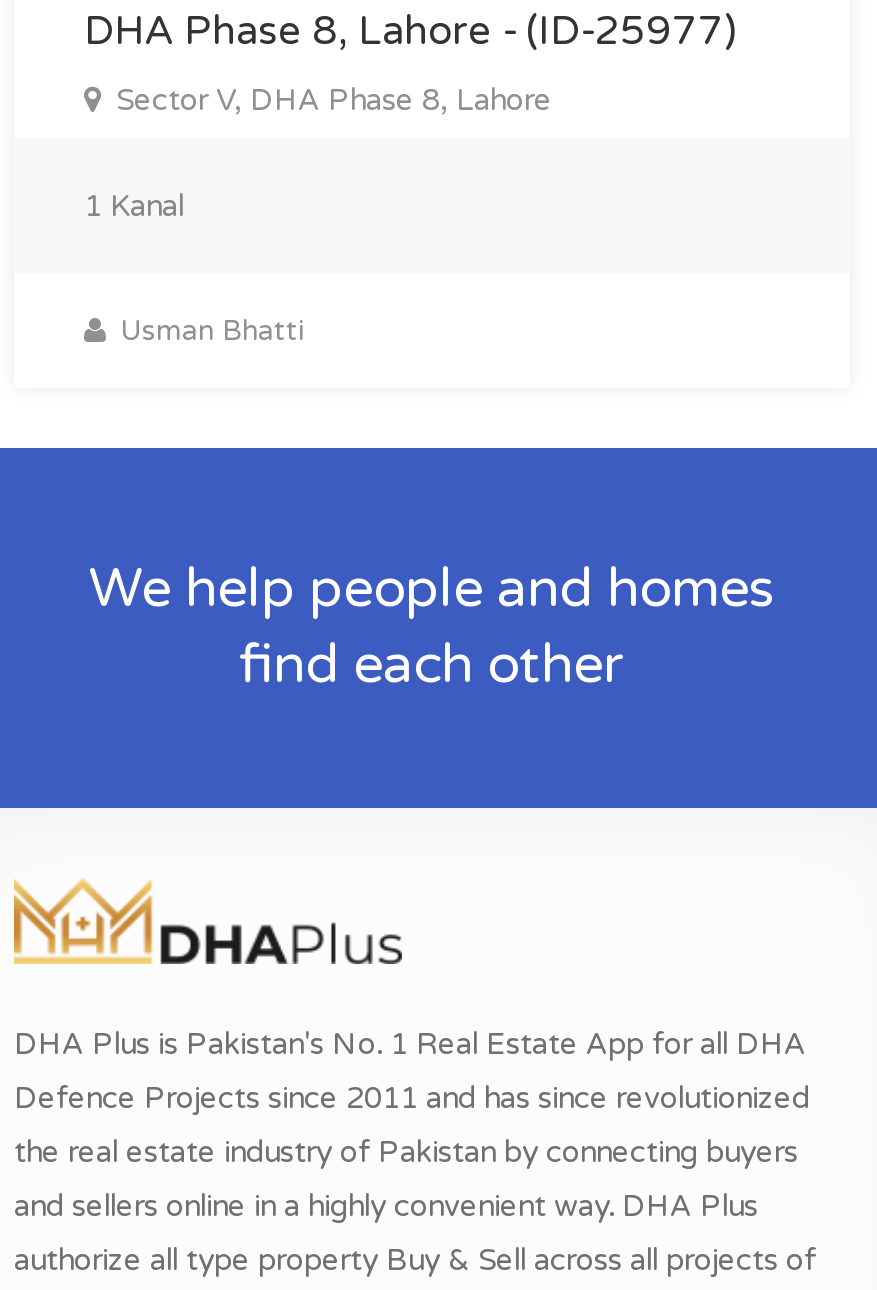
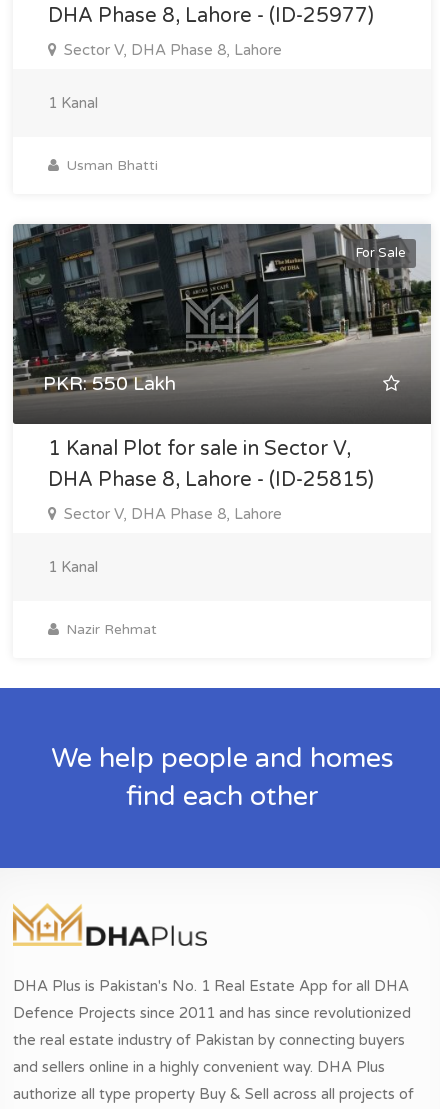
+ [image]
+ For Sale

+ PKR: 550 Lakh
+ 1 Kanal Plot for sale in Sector V,
+ DHA Phase 8, Lahore - (ID-25815)
+ Sector V, DHA Phase 8, Lahore
+ 1 Kanal
+ Nazir Rehmat
